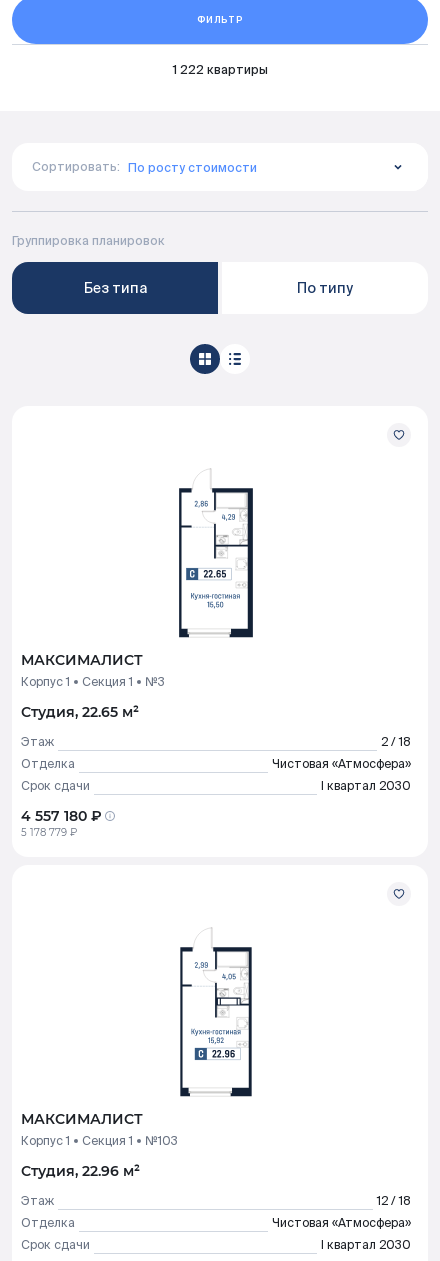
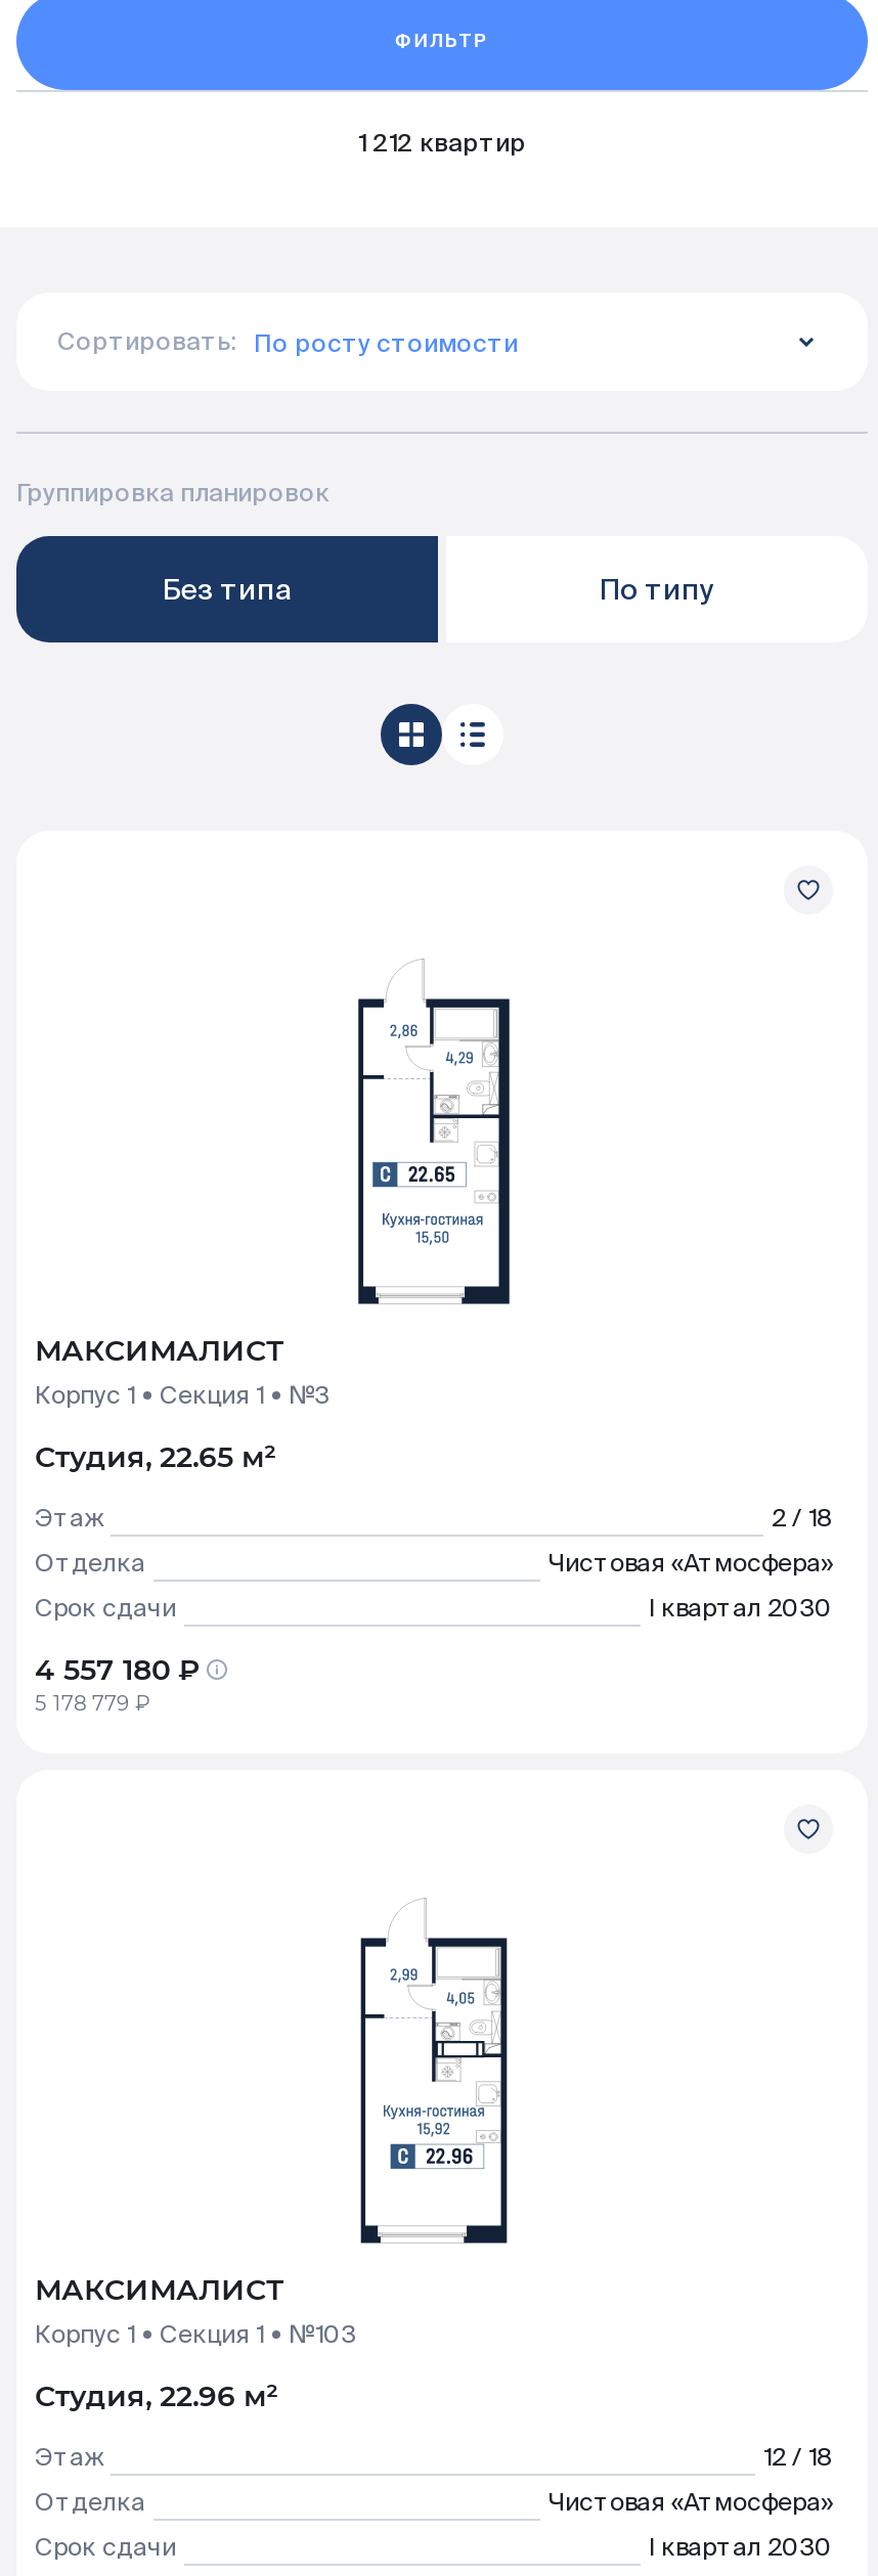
- 1 222 квартиры
+ 1 212 квартир
